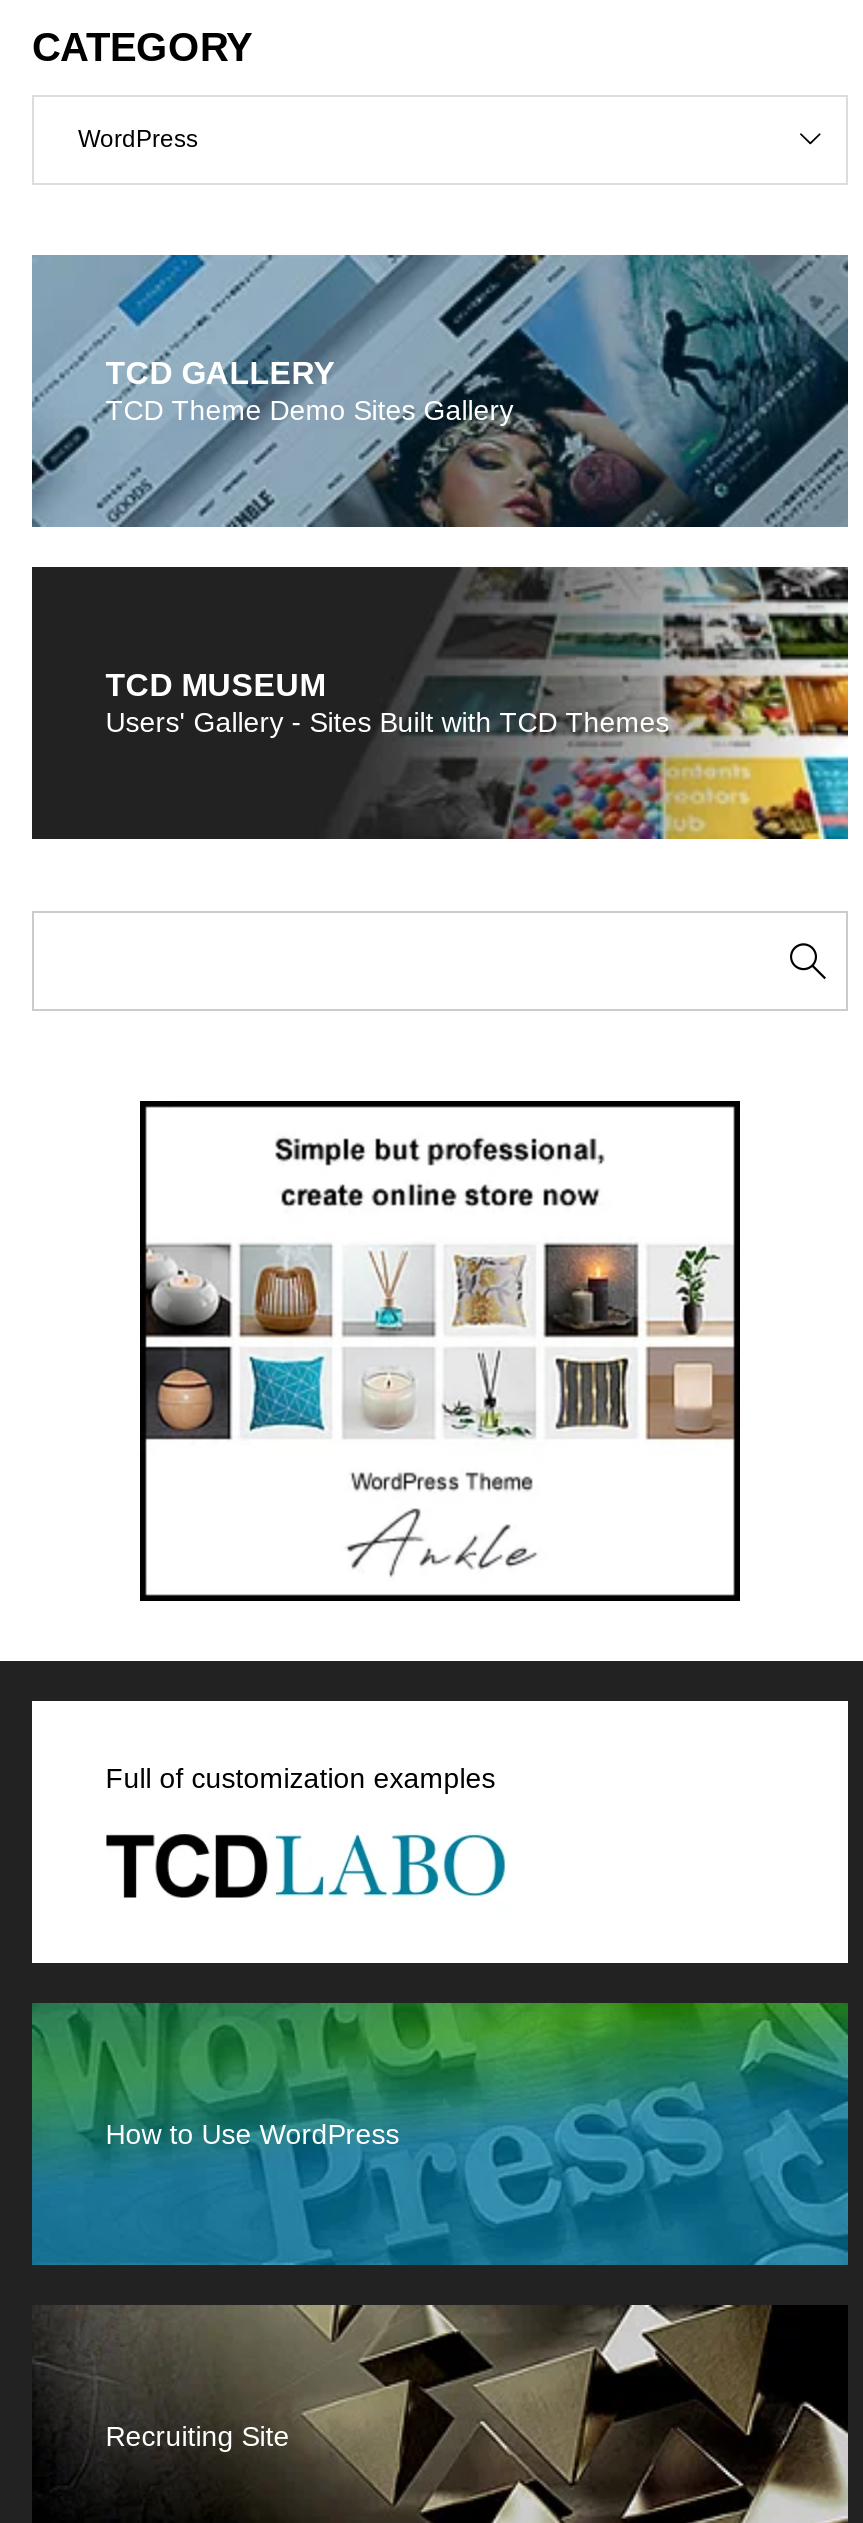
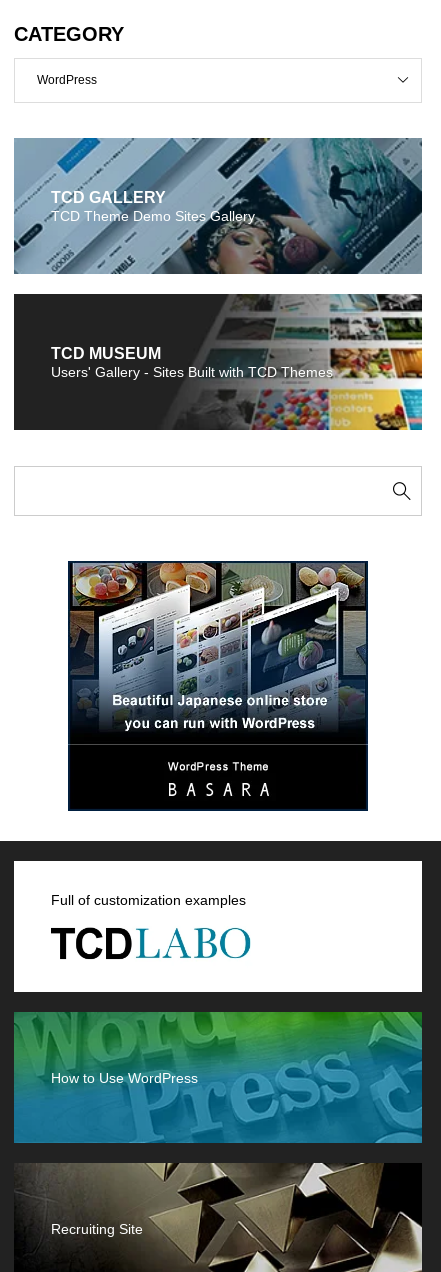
- [image]
+ [image]
